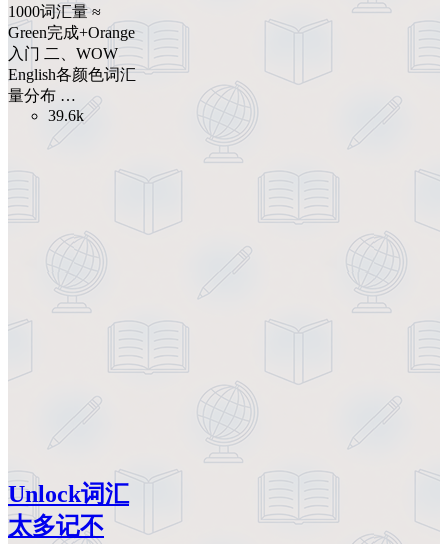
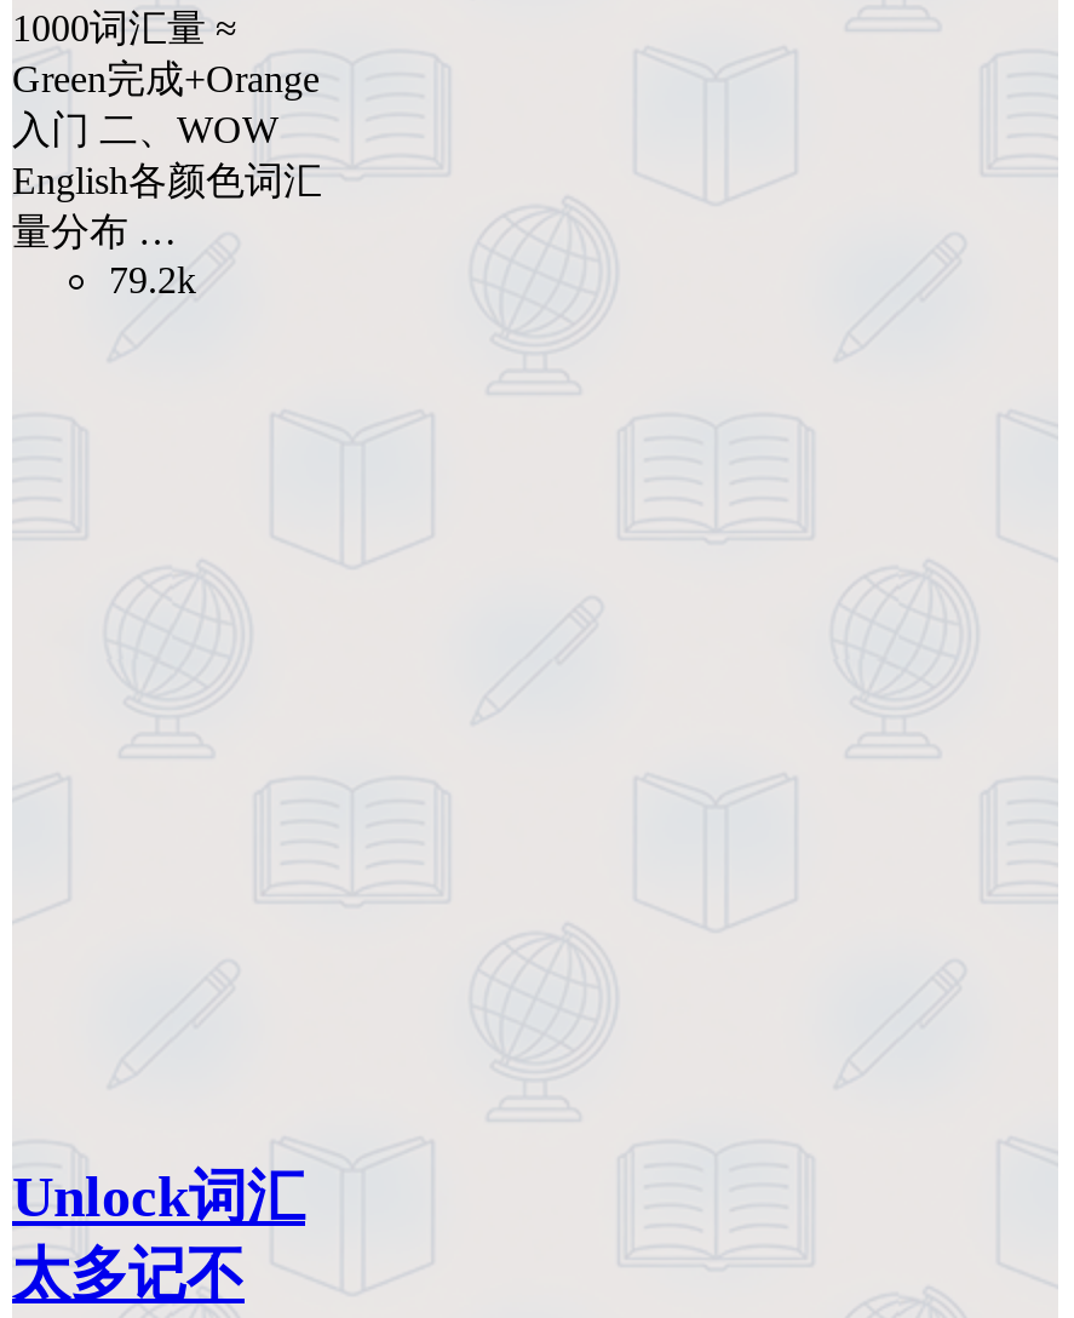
- 39.6k
+ 79.2k
